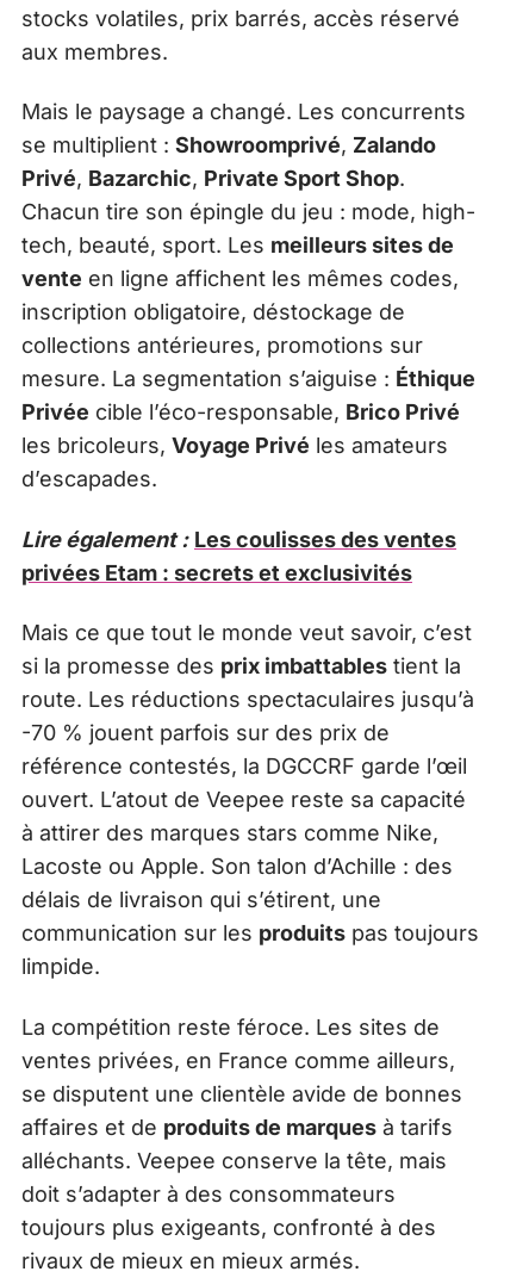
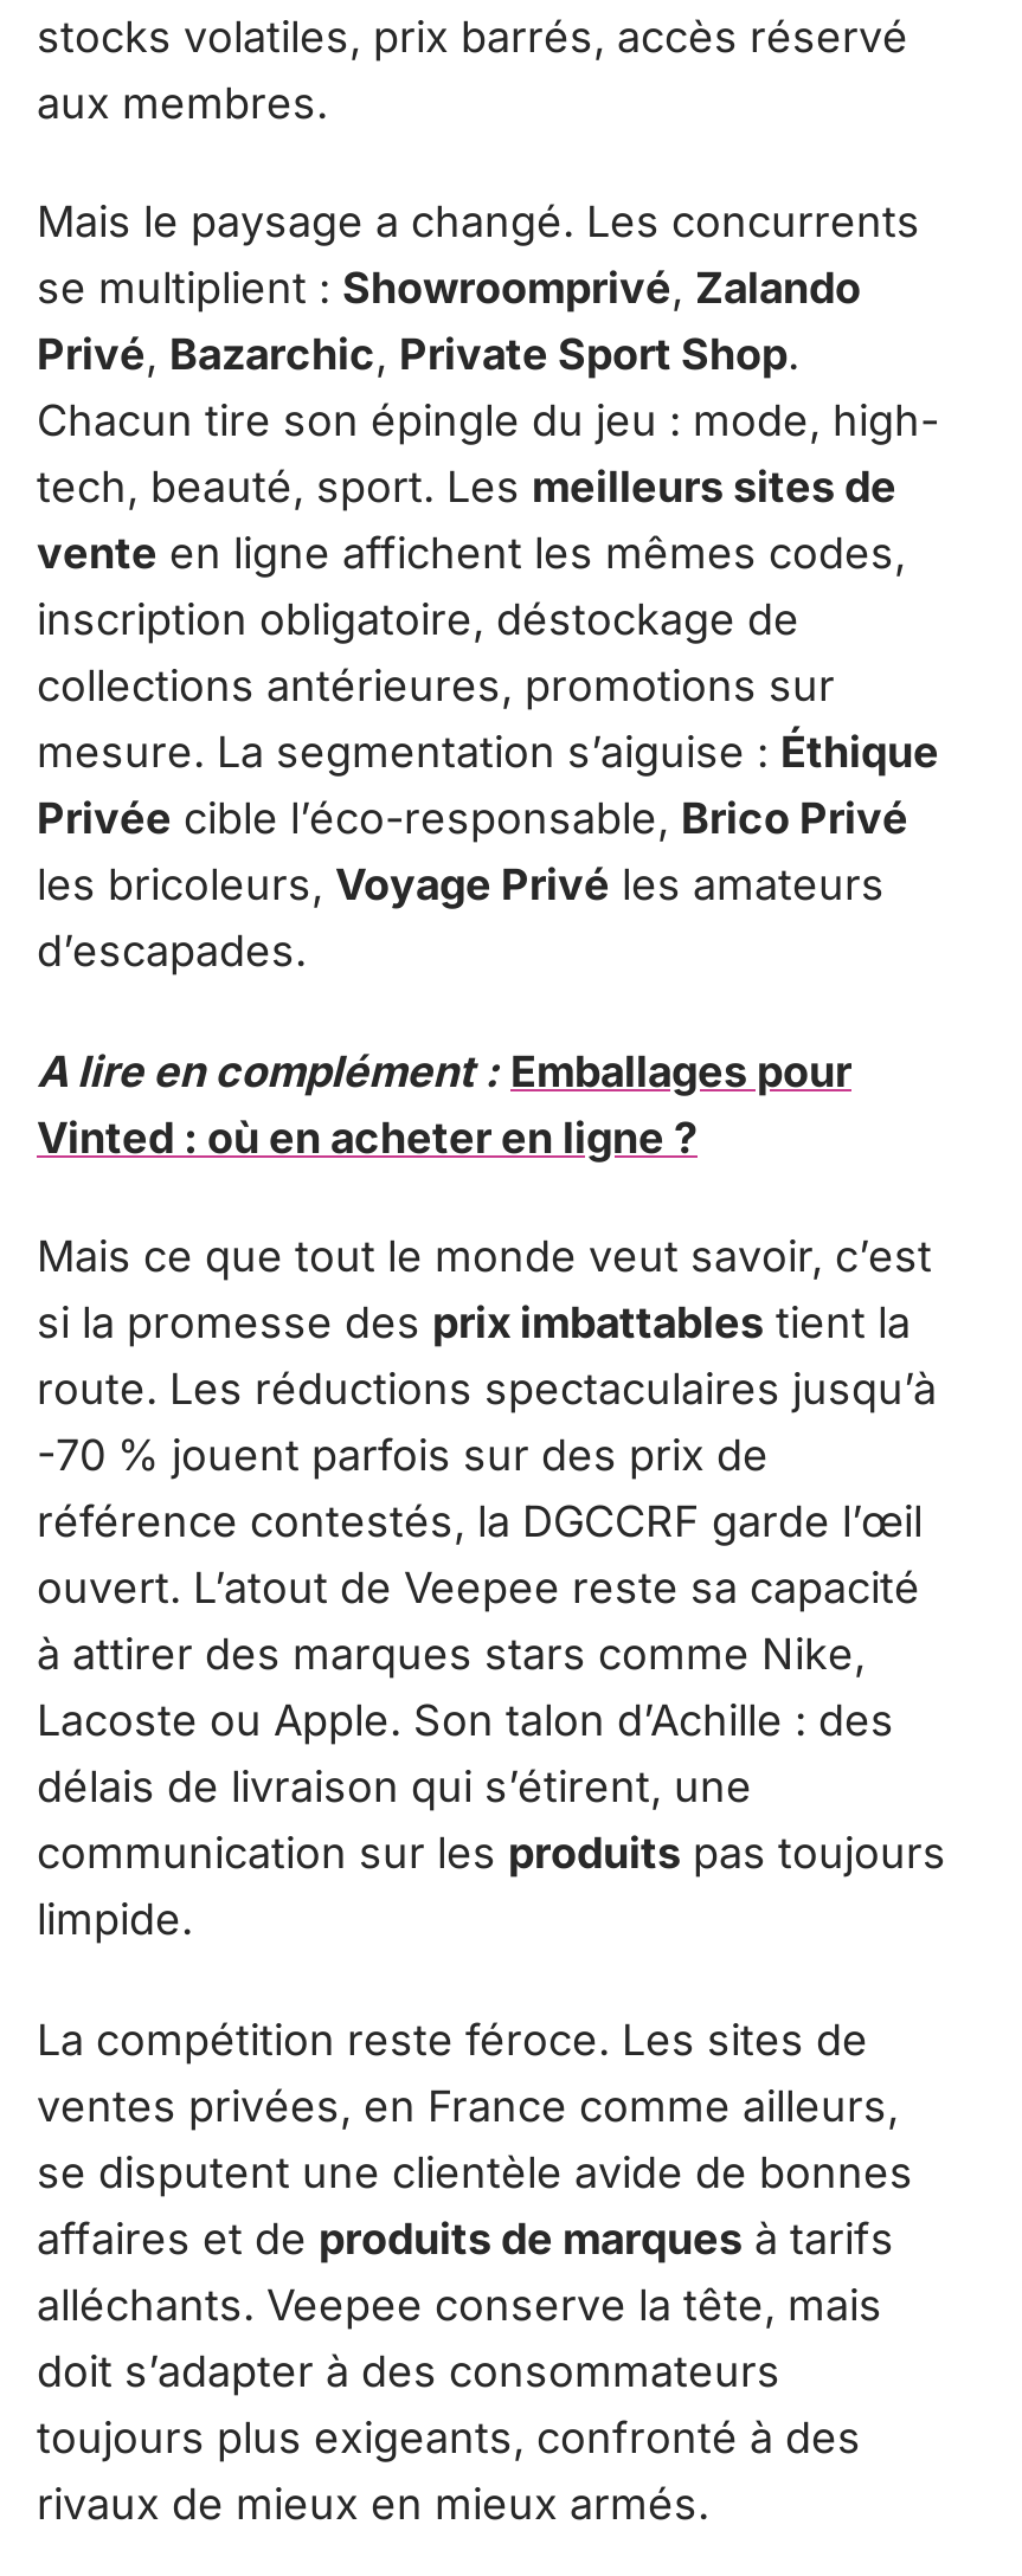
- Lire également : Les coulisses des ventes
- privées Etam : secrets et exclusivités
+ A lire en complément : Emballages pour
+ Vinted : où en acheter en ligne ?
